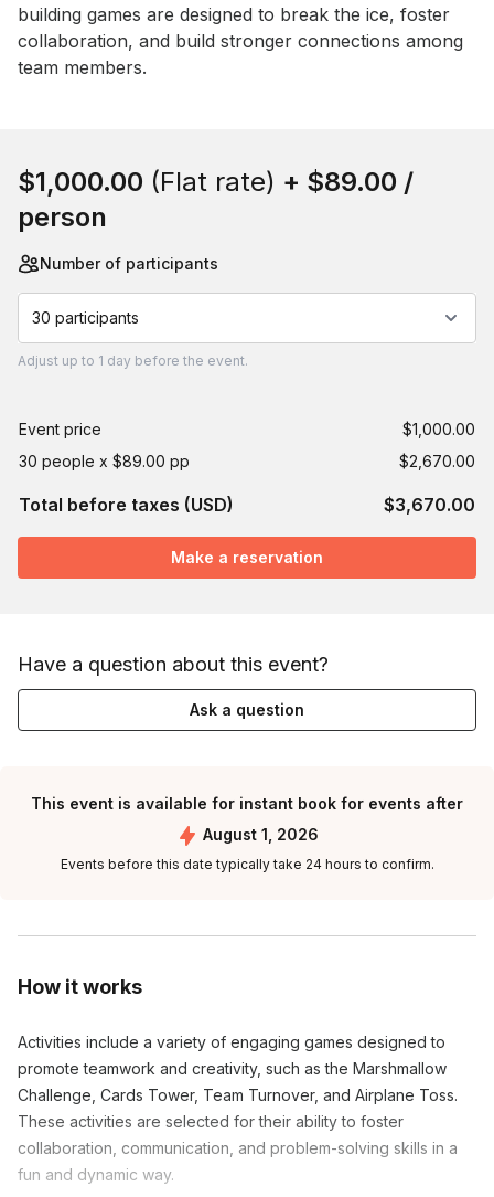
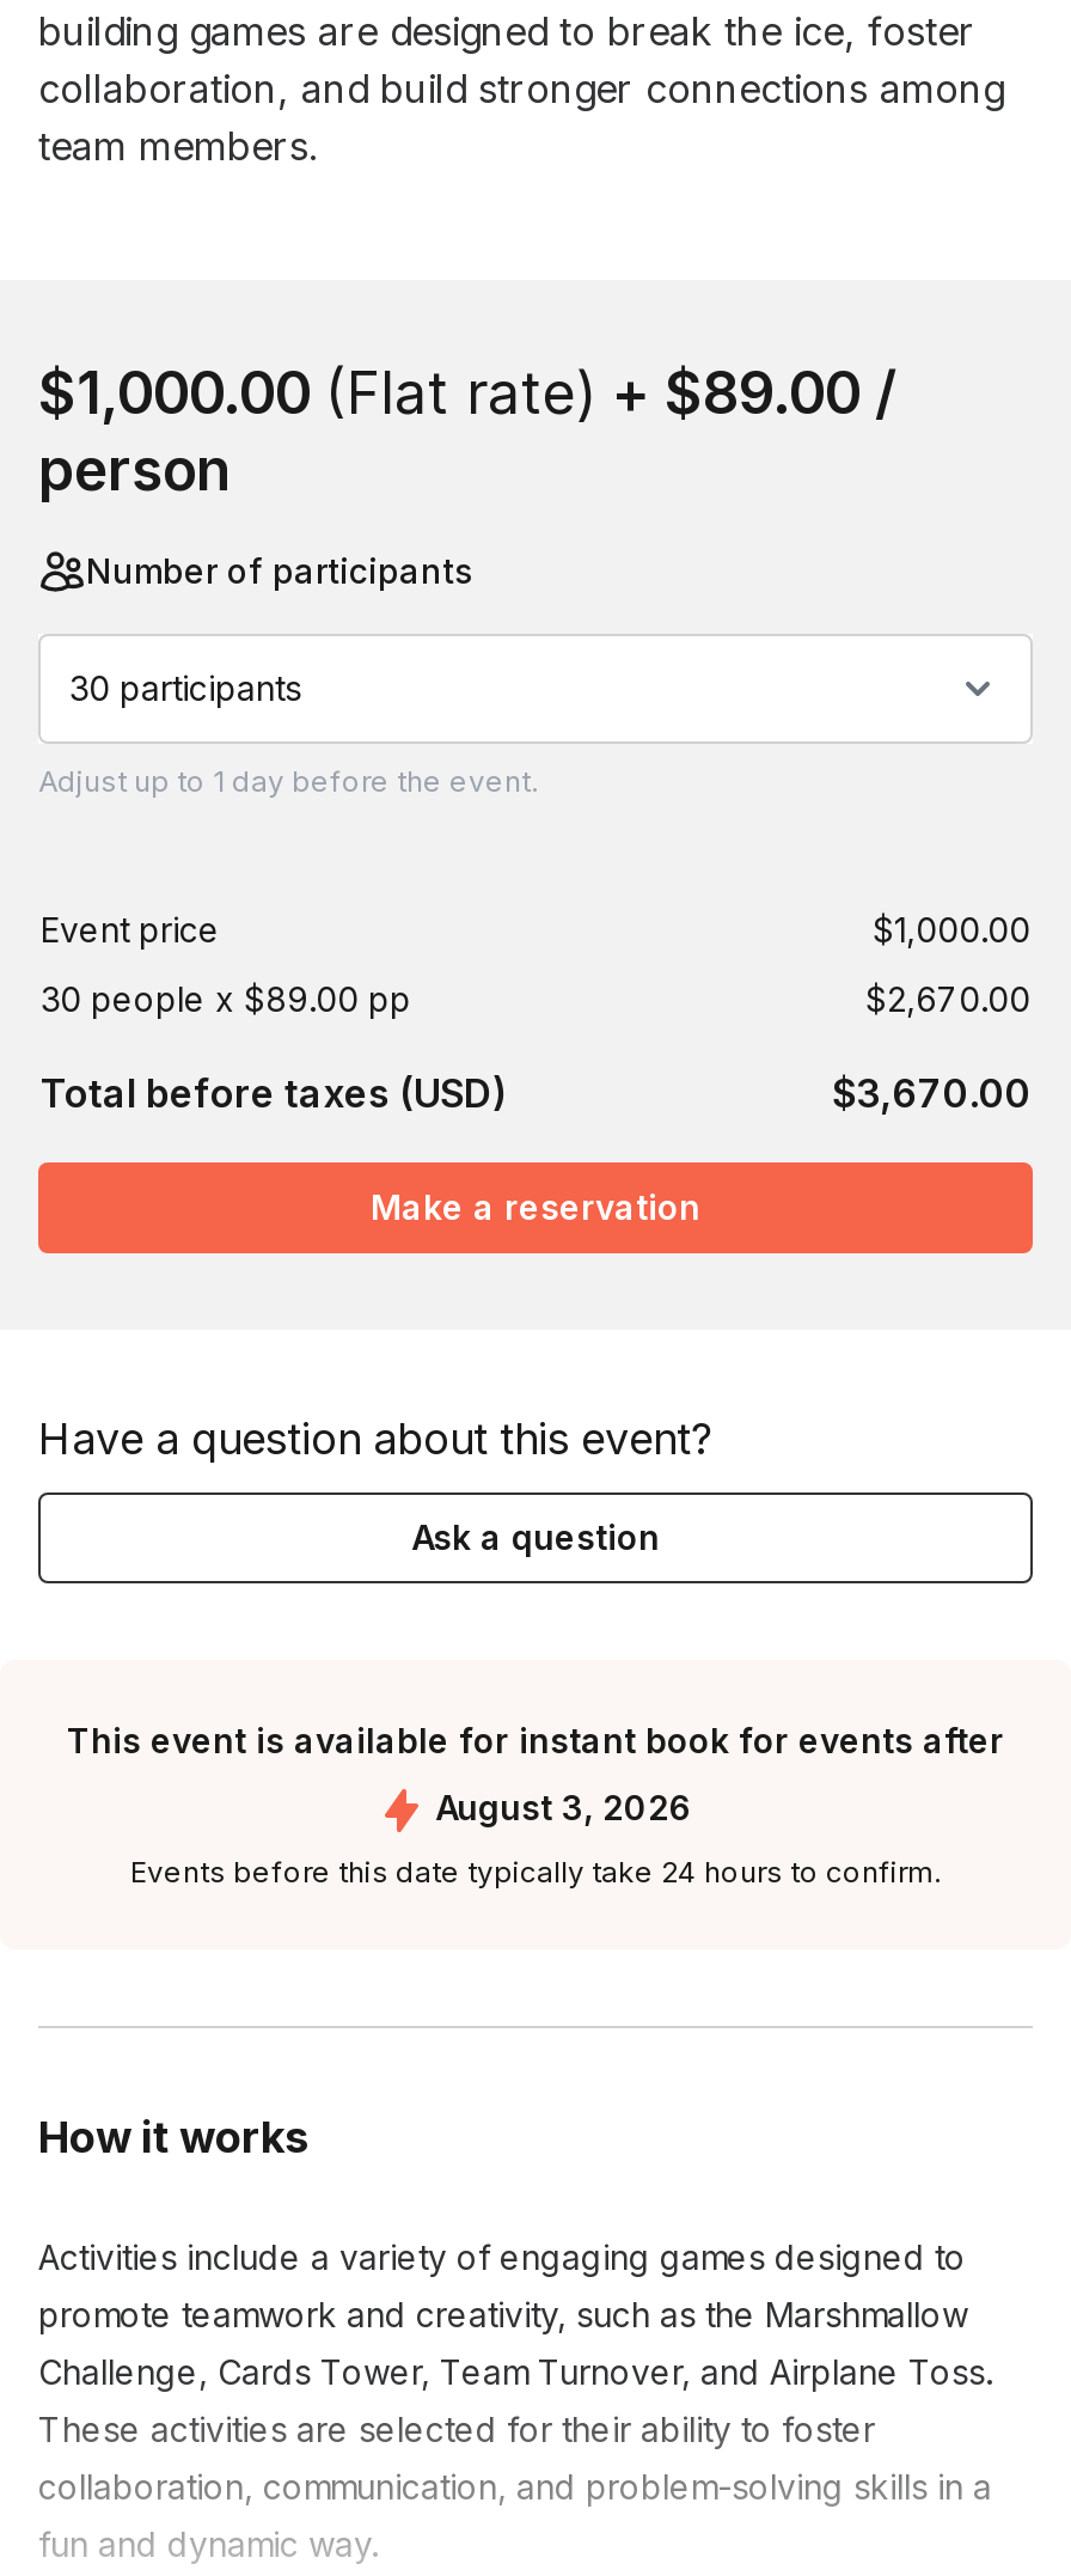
- August 1, 2026
+ August 3, 2026
